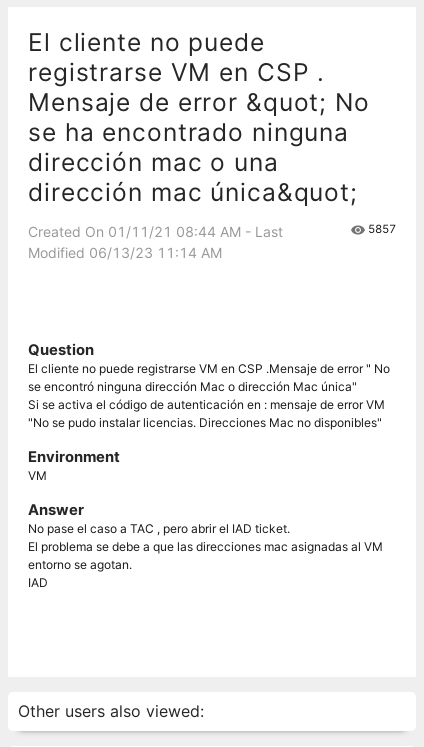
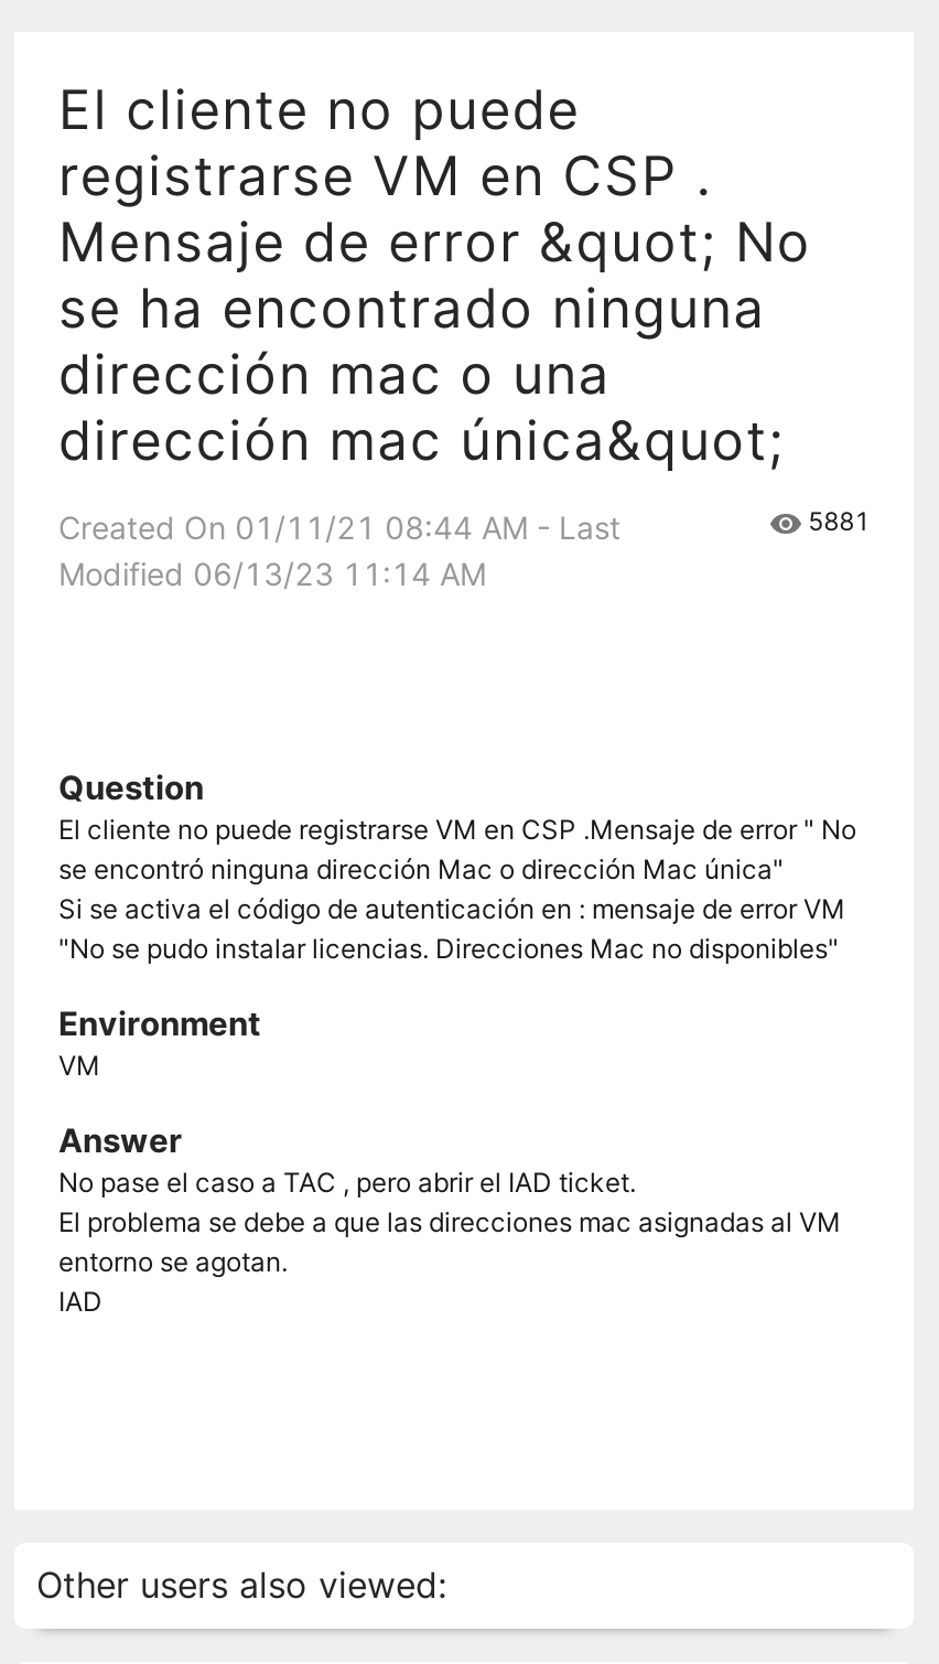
- 5857
+ 5881
